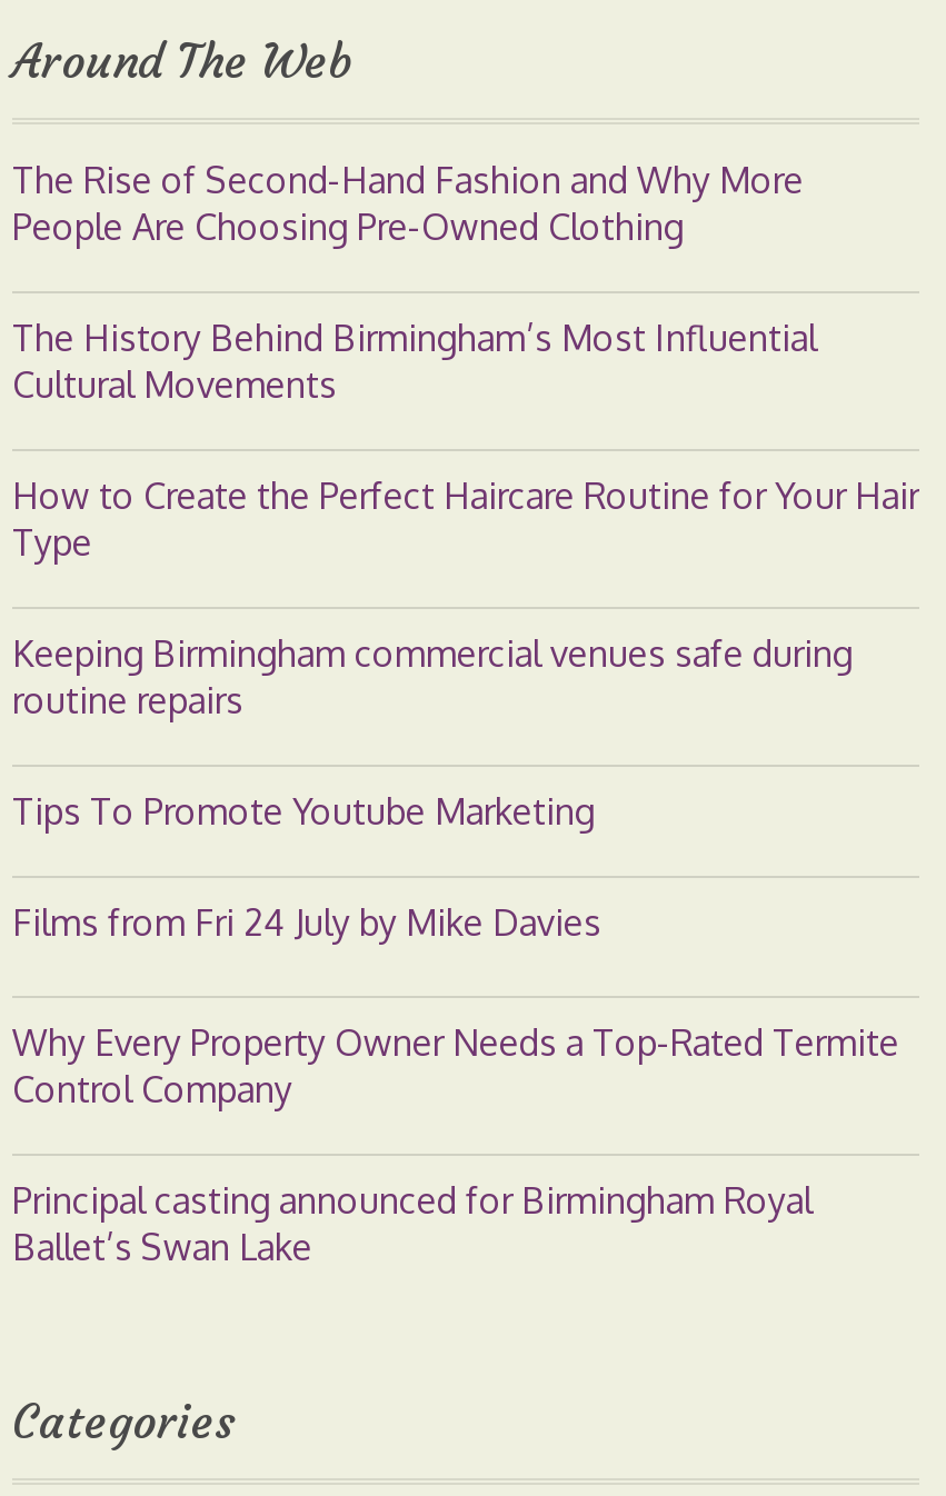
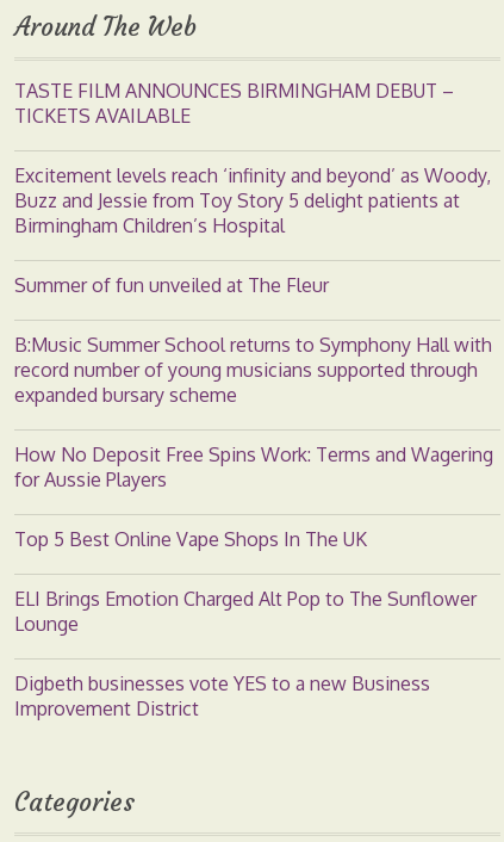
- The Rise of Second-Hand Fashion and Why More
- People Are Choosing Pre-Owned Clothing
+ TASTE FILM ANNOUNCES BIRMINGHAM DEBUT –
+ TICKETS AVAILABLE

- The History Behind Birmingham’s Most Influential
- Cultural Movements
+ Excitement levels reach ‘infinity and beyond’ as Woody,
+ Buzz and Jessie from Toy Story 5 delight patients at
+ Birmingham Children’s Hospital

- How to Create the Perfect Haircare Routine for Your Hair
- Type
+ Summer of fun unveiled at The Fleur

- Keeping Birmingham commercial venues safe during
- routine repairs
+ B:Music Summer School returns to Symphony Hall with
+ record number of young musicians supported through
+ expanded bursary scheme

- Tips To Promote Youtube Marketing
+ How No Deposit Free Spins Work: Terms and Wagering
+ for Aussie Players

- Films from Fri 24 July by Mike Davies
+ Top 5 Best Online Vape Shops In The UK

- Why Every Property Owner Needs a Top-Rated Termite
- Control Company
+ ELI Brings Emotion Charged Alt Pop to The Sunflower
+ Lounge

- Principal casting announced for Birmingham Royal
- Ballet’s Swan Lake
+ Digbeth businesses vote YES to a new Business
+ Improvement District
